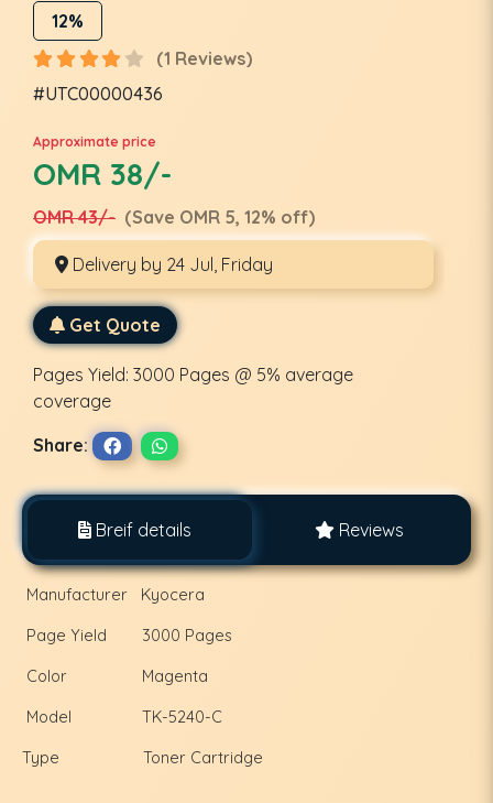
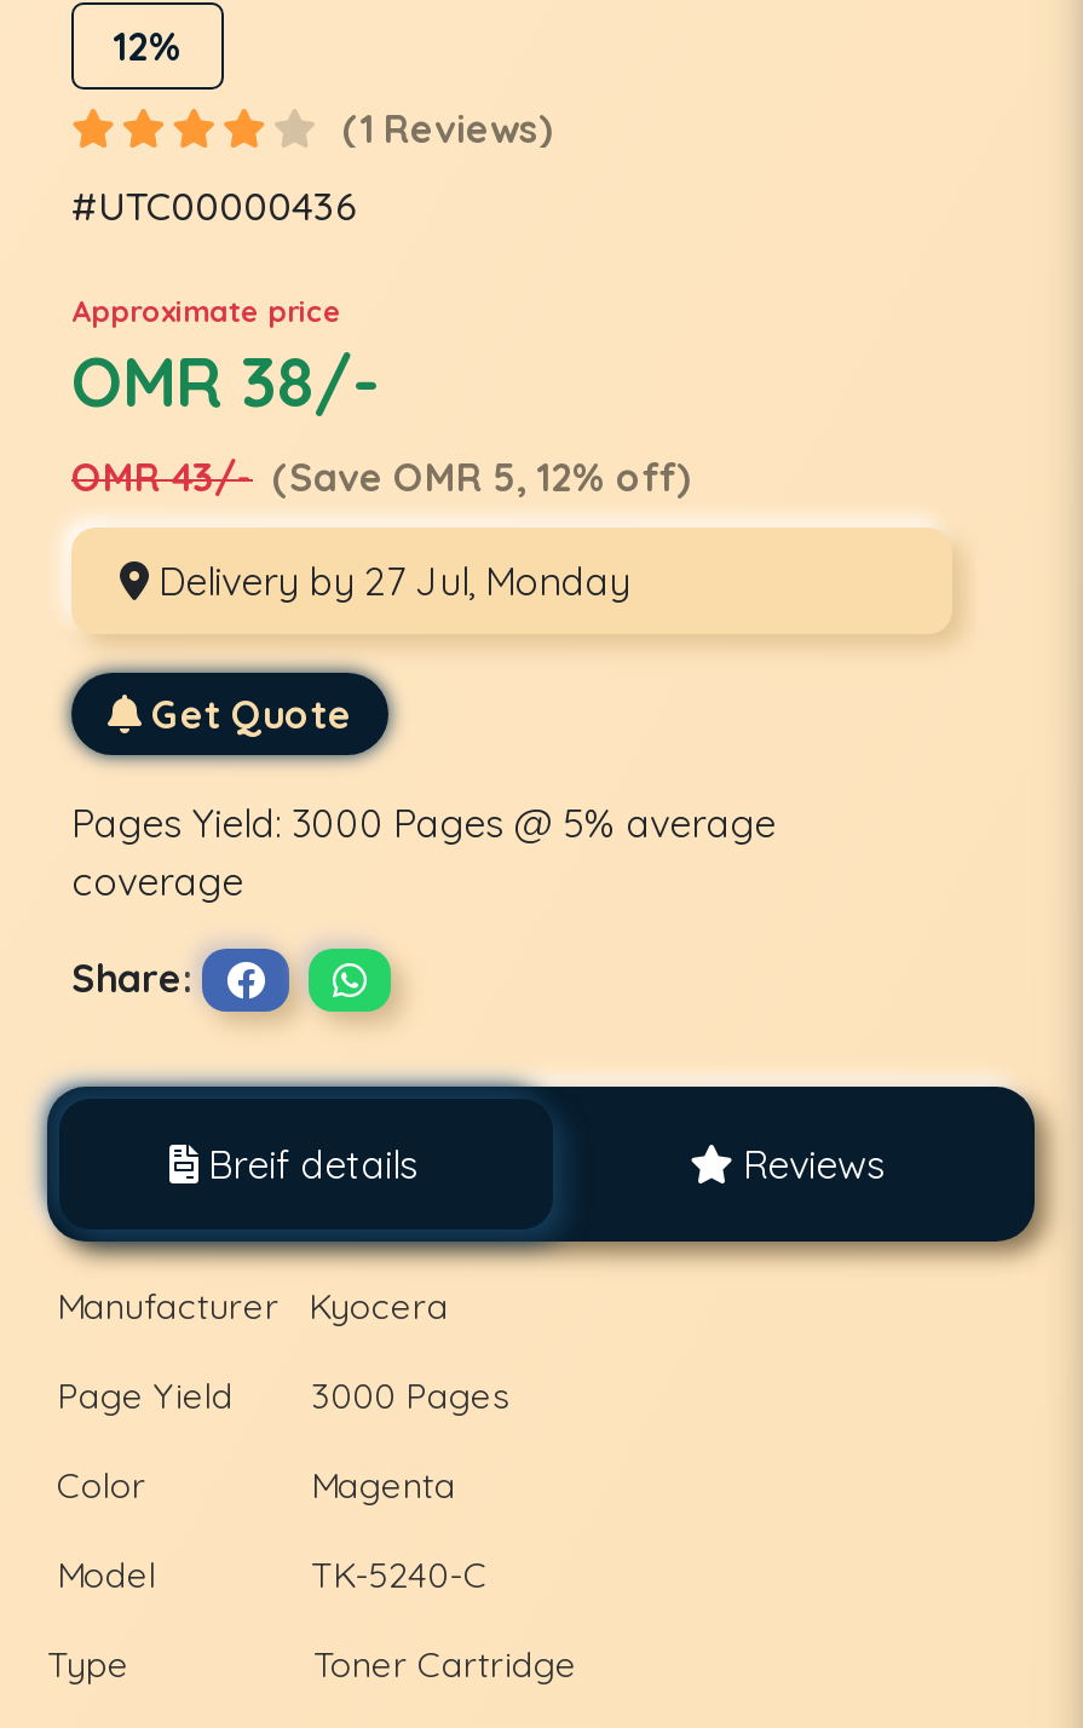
- Delivery by 24 Jul, Friday
+ Delivery by 27 Jul, Monday
